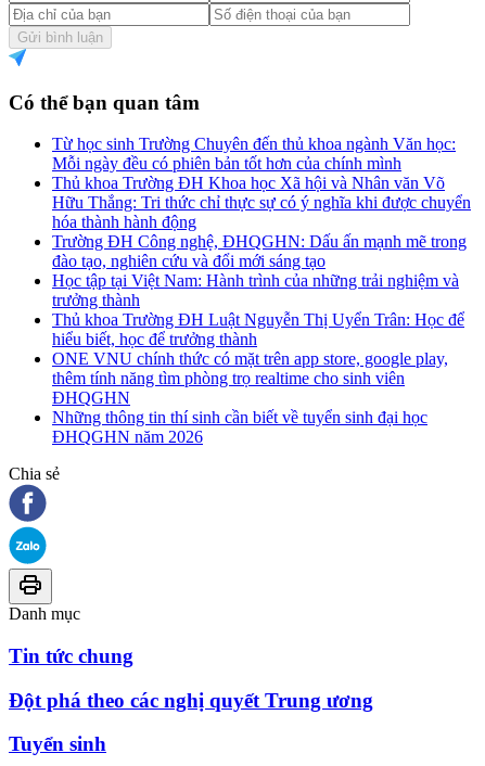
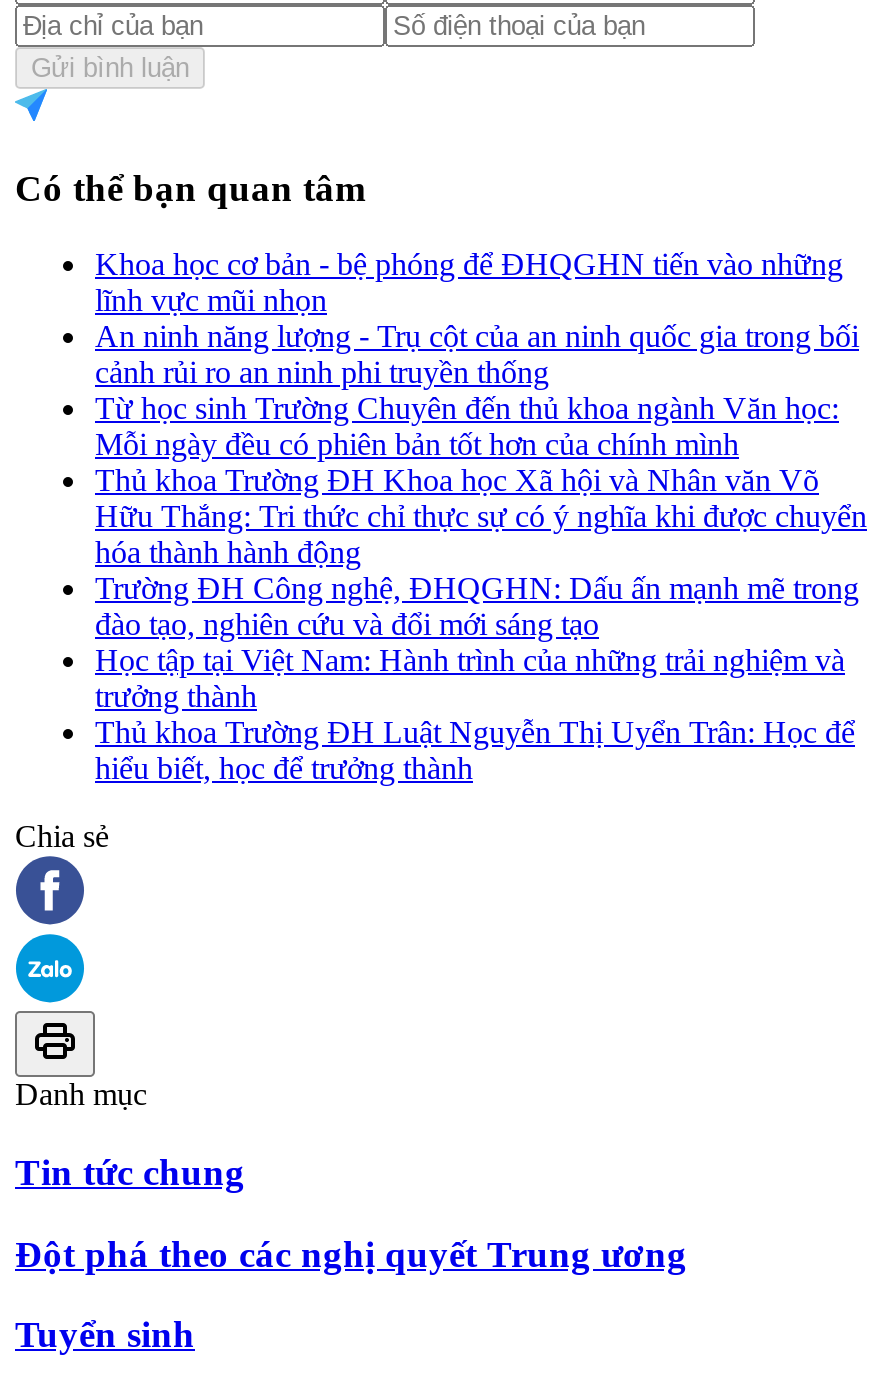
+ Khoa học cơ bản - bệ phóng để ĐHQGHN tiến vào những
+ lĩnh vực mũi nhọn
+ An ninh năng lượng - Trụ cột của an ninh quốc gia trong bối
+ cảnh rủi ro an ninh phi truyền thống

moved down: Từ học sinh Trường Chuyên đến thủ khoa ngành Văn học: | Mỗi ngày đều có phiên bản tốt hơn của chính mình | Thủ khoa Trường ĐH Khoa học Xã hội và Nhân văn Võ | ... | Thủ khoa Trường ĐH Luật Nguyễn Thị Uyển Trân: Học để | hiểu biết, học để trưởng thành

- ONE VNU chính thức có mặt trên app store, google play,
- thêm tính năng tìm phòng trọ realtime cho sinh viên
- ĐHQGHN
- Những thông tin thí sinh cần biết về tuyển sinh đại học
- ĐHQGHN năm 2026
